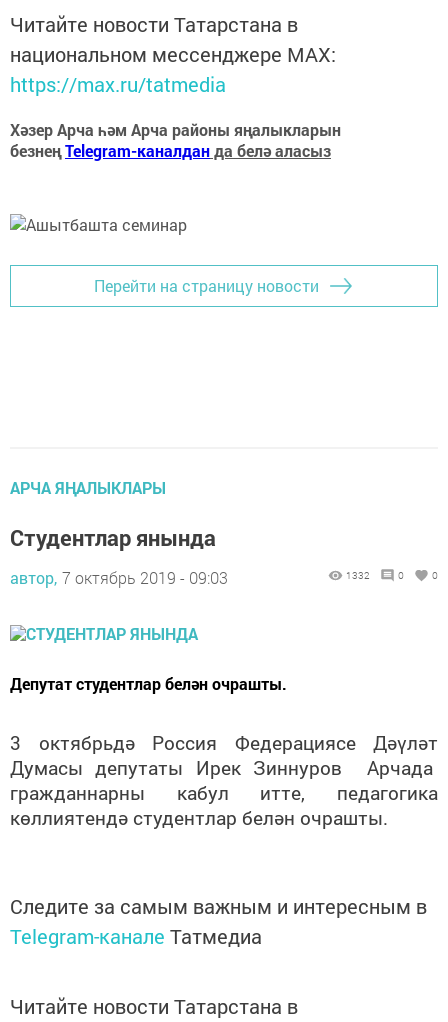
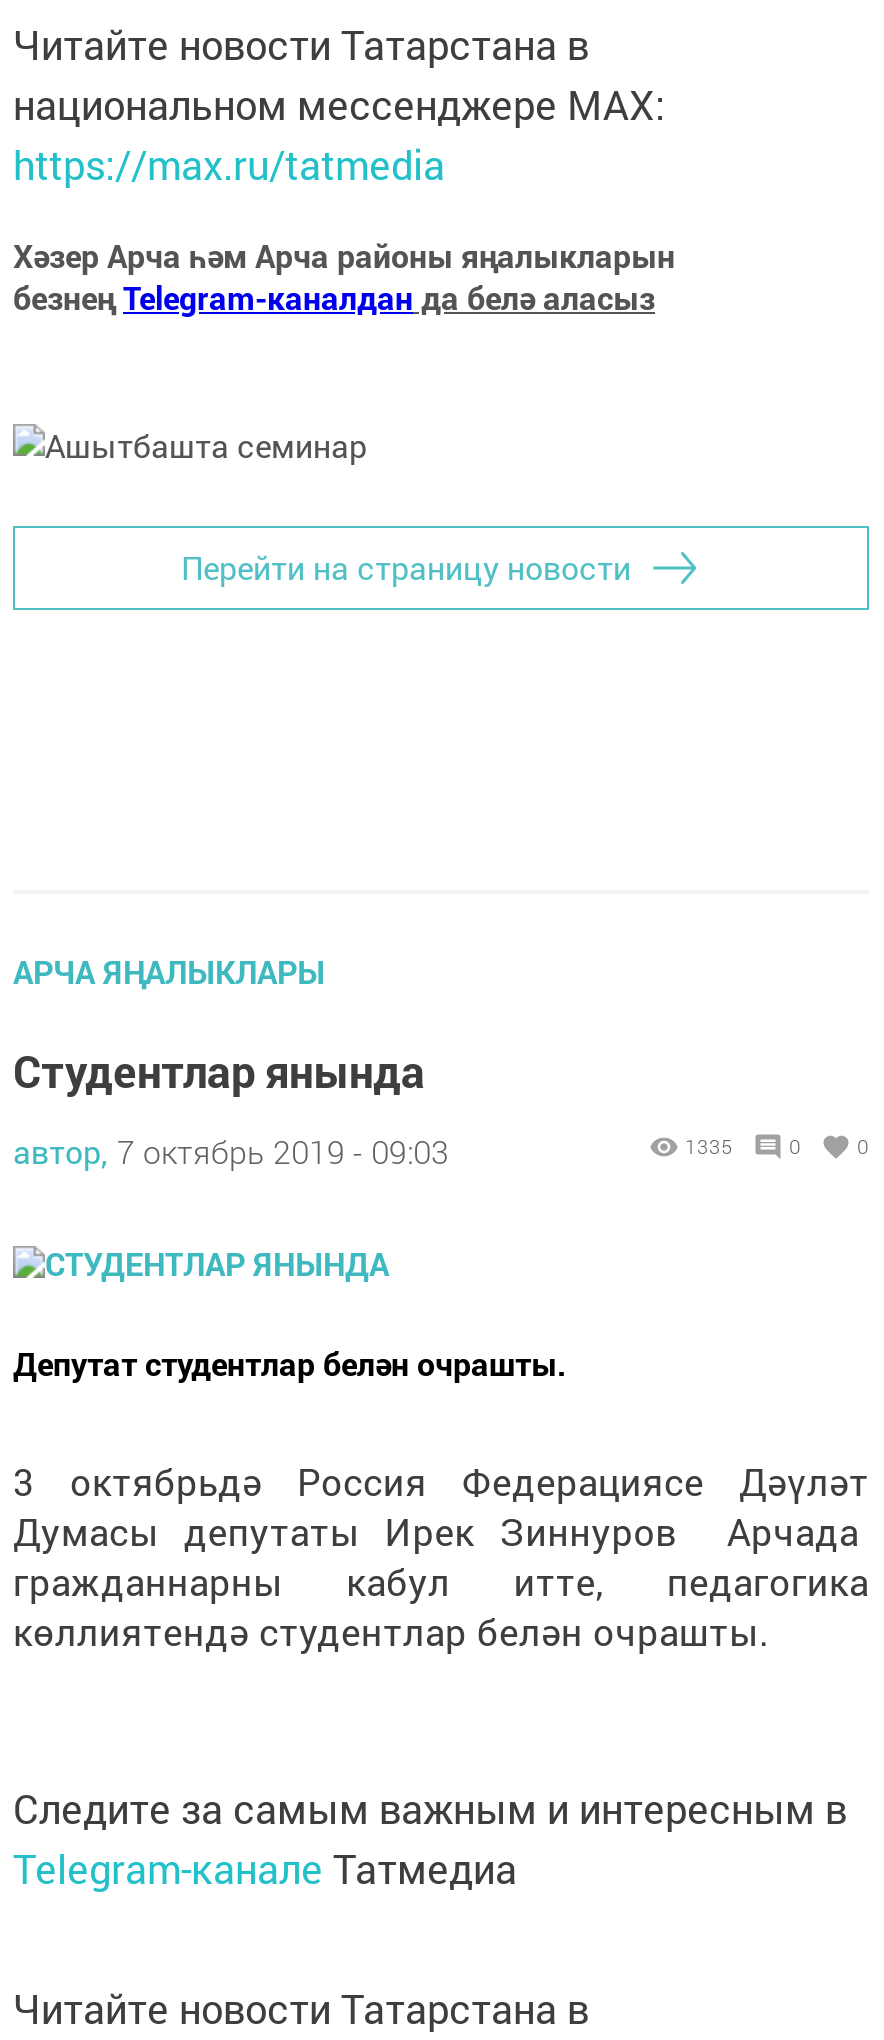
- 1332
+ 1335
